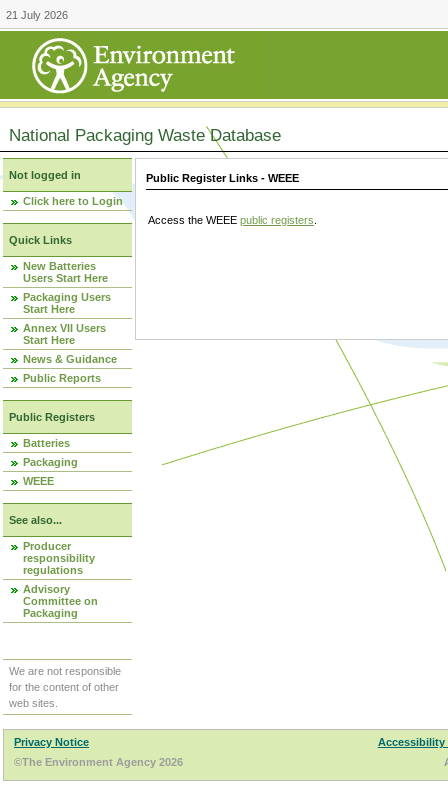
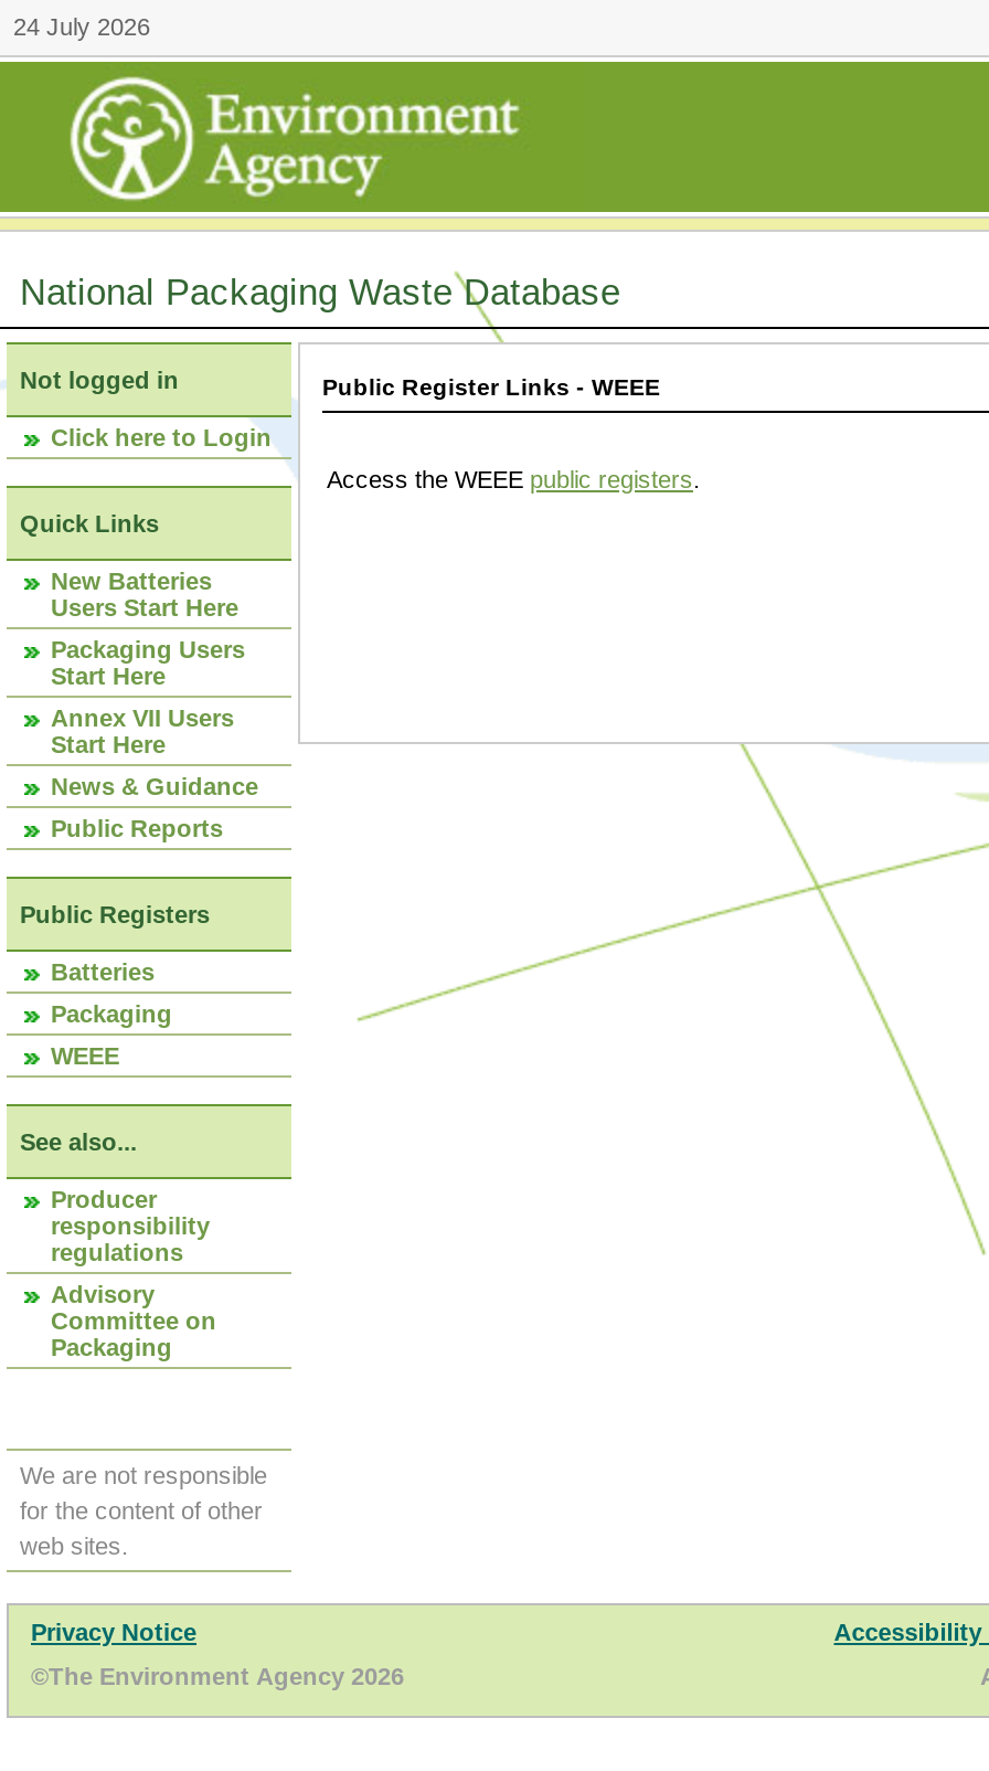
- 21 July 2026
+ 24 July 2026
